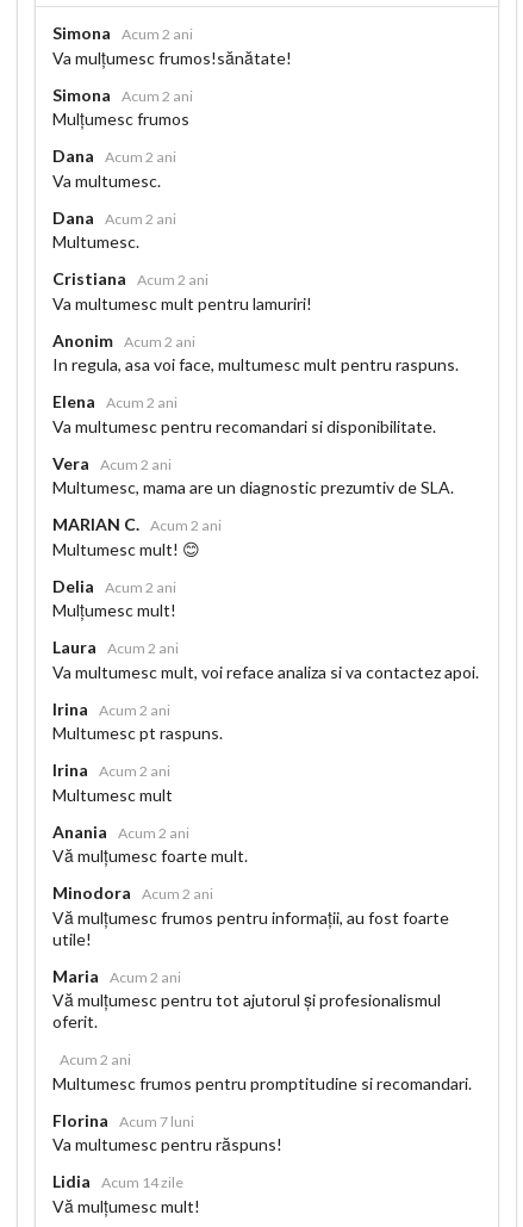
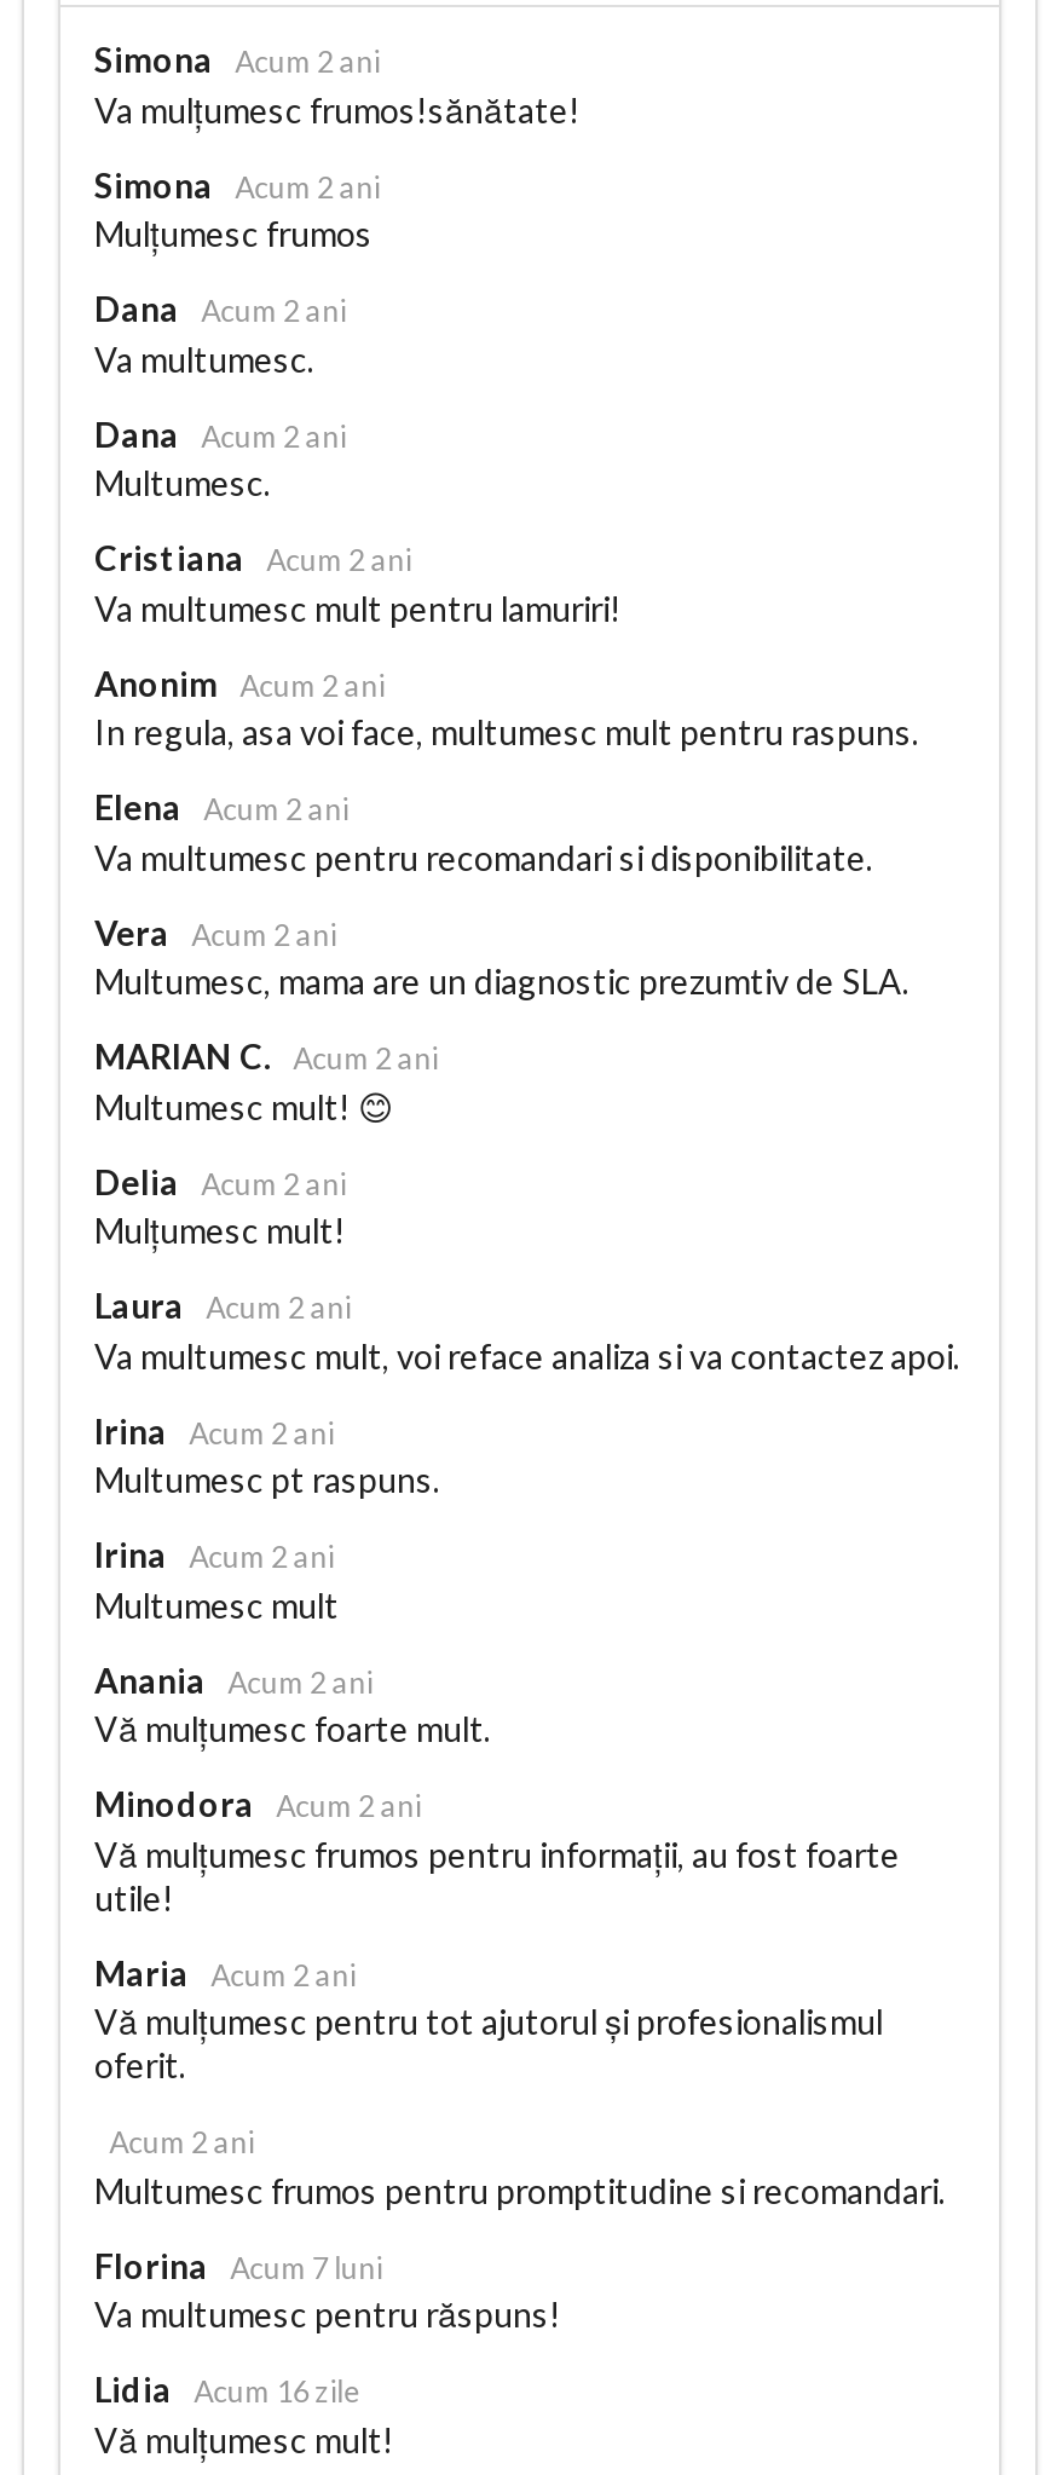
- Lidia Acum 14 zile
+ Lidia Acum 16 zile
